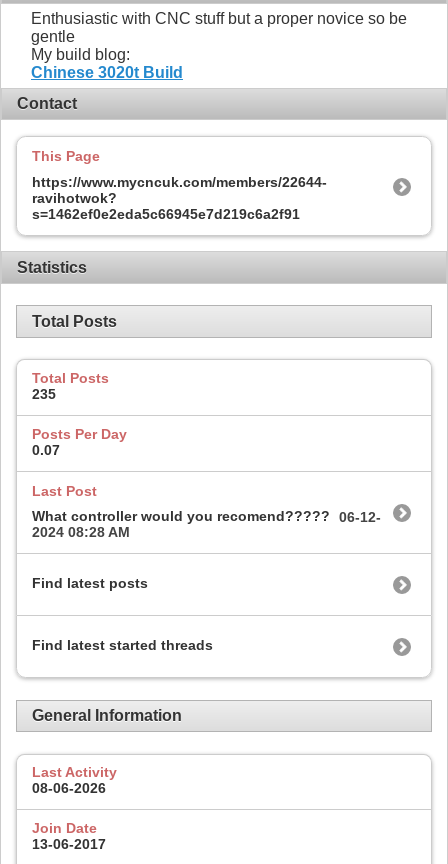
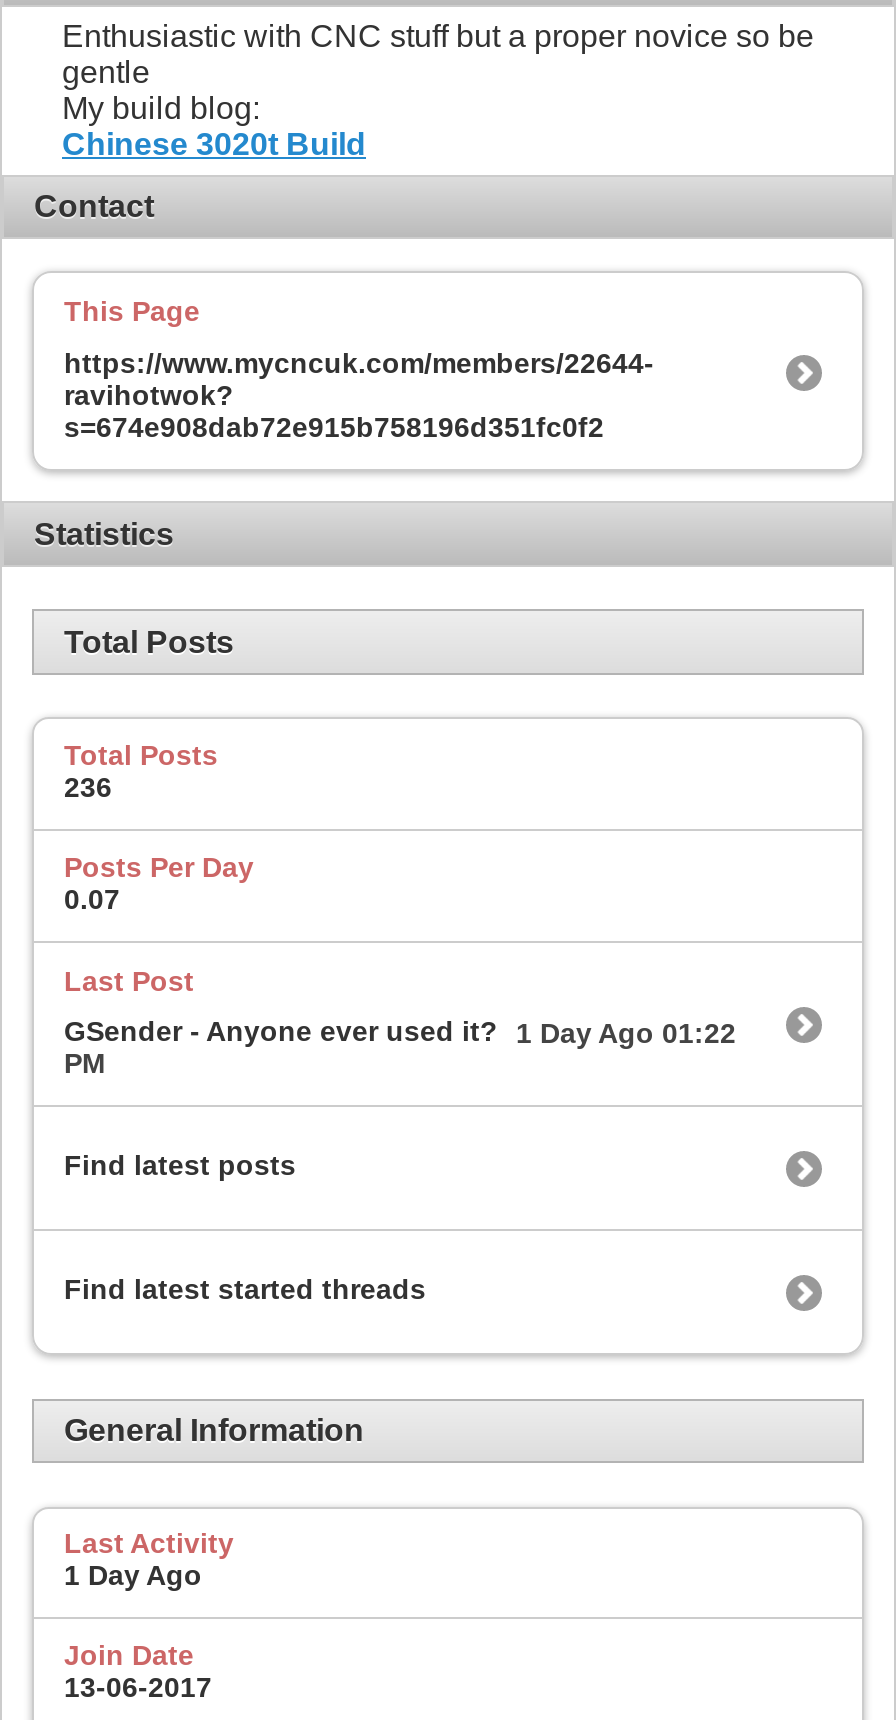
- s=1462ef0e2eda5c66945e7d219c6a2f91
+ s=674e908dab72e915b758196d351fc0f2

- 235
+ 236

- What controller would you recomend????? 06-12-
- 2024 08:28 AM
+ GSender - Anyone ever used it? 1 Day Ago 01:22
+ PM

- 08-06-2026
+ 1 Day Ago
